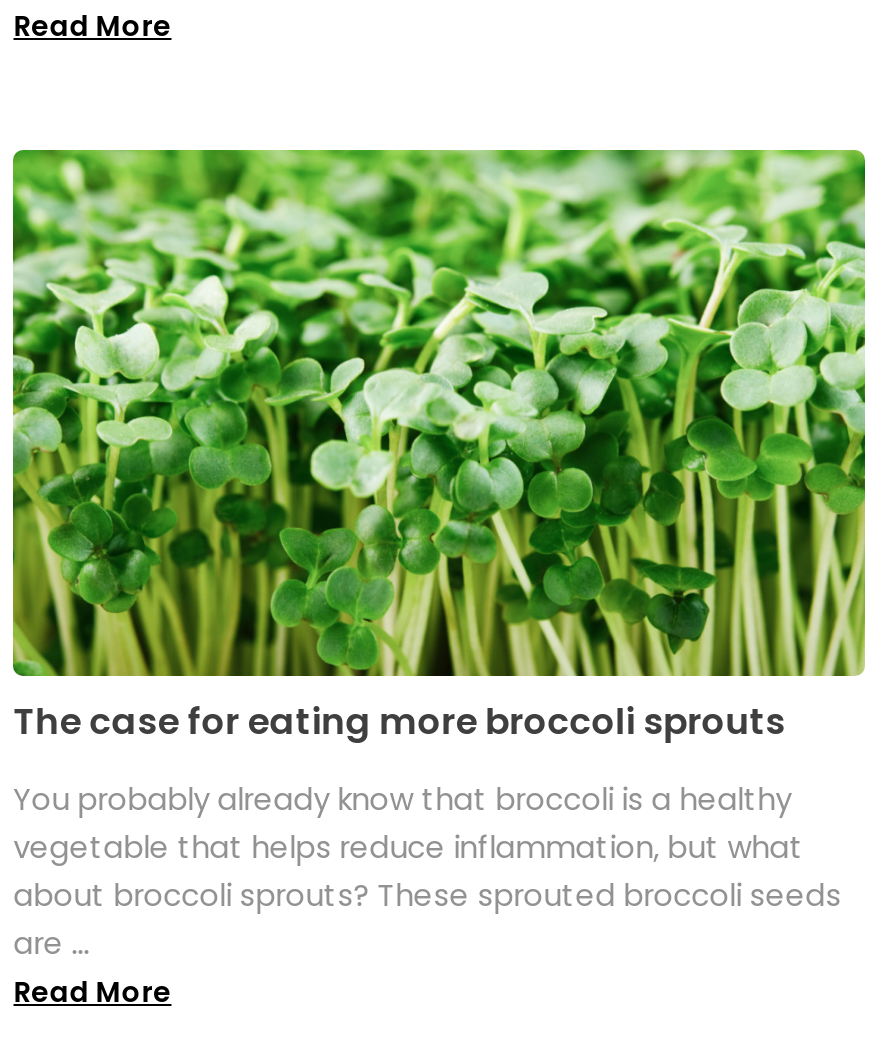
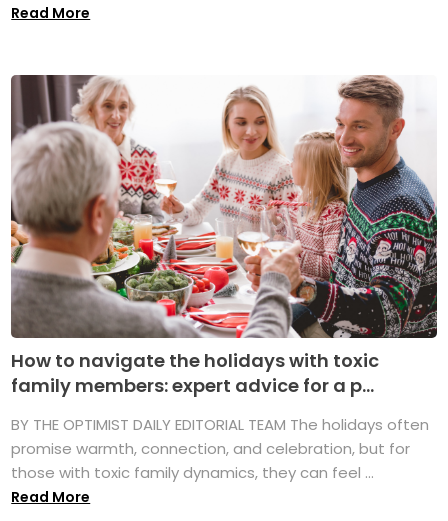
- [image]
- The case for eating more broccoli sprouts
+ [image]
+ How to navigate the holidays with toxic
+ family members: expert advice for a p...

- You probably already know that broccoli is a healthy
- vegetable that helps reduce inflammation, but what
- about broccoli sprouts? These sprouted broccoli seeds
- are ...
+ BY THE OPTIMIST DAILY EDITORIAL TEAM The holidays often
+ promise warmth, connection, and celebration, but for
+ those with toxic family dynamics, they can feel ...
